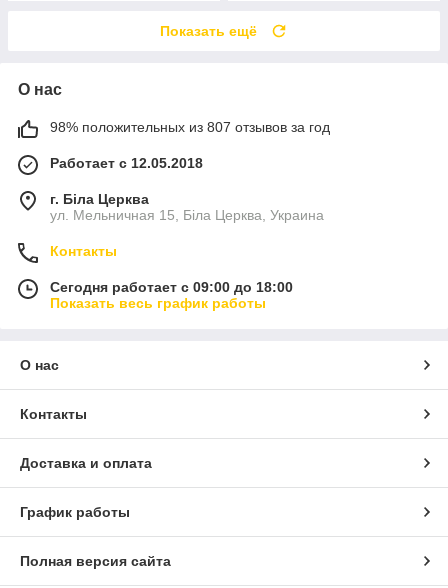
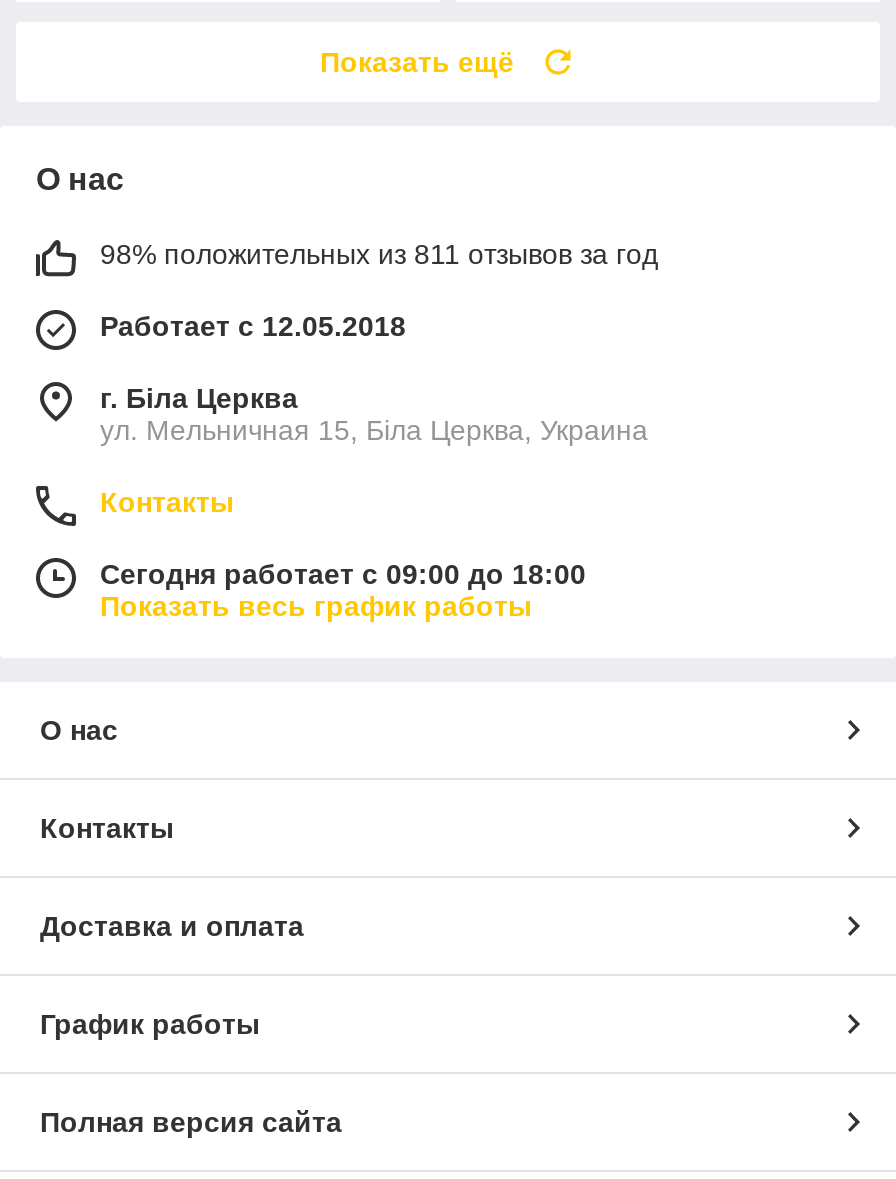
- 98% положительных из 807 отзывов за год
+ 98% положительных из 811 отзывов за год
